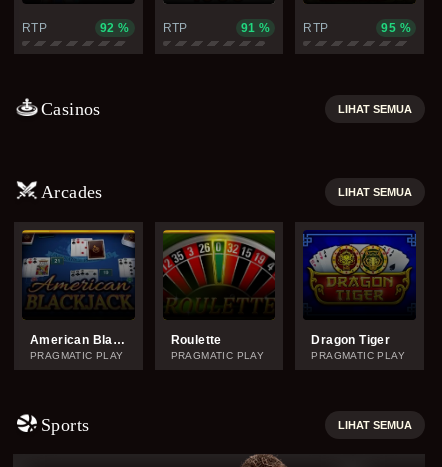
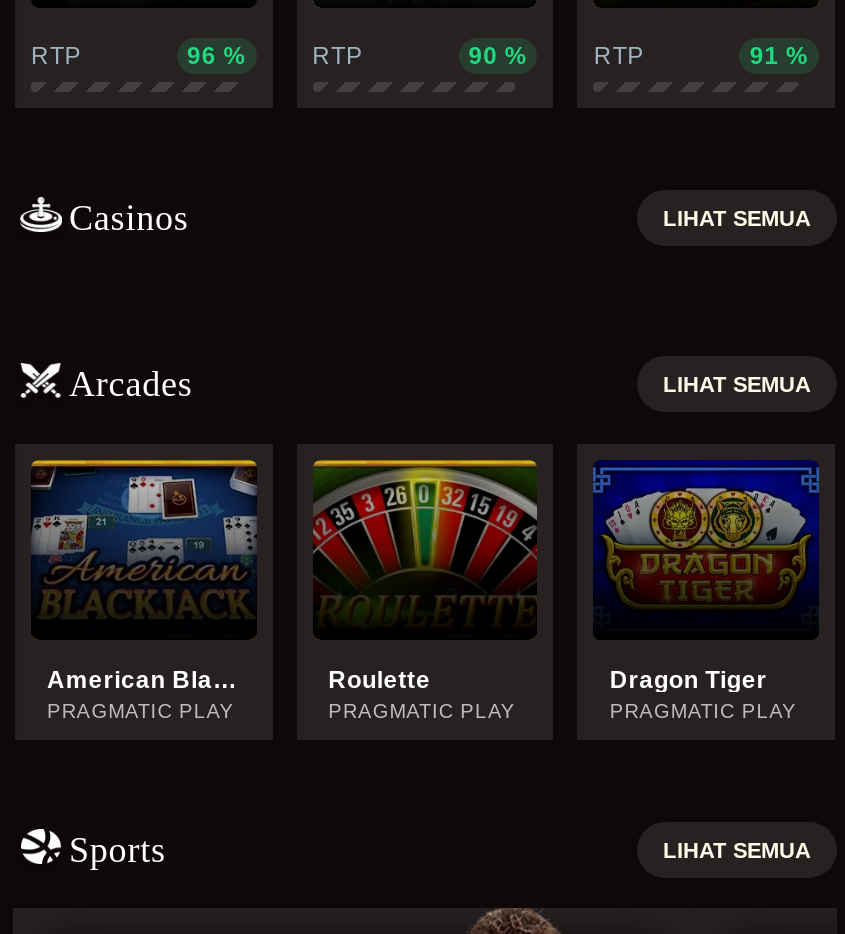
- 92%
+ 96%

- 91%
+ 90%

- 95%
+ 91%
